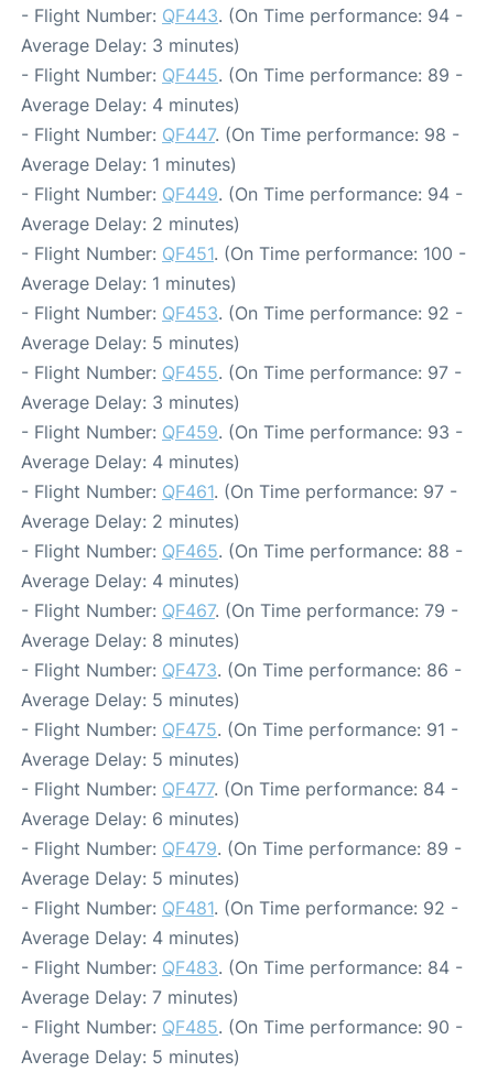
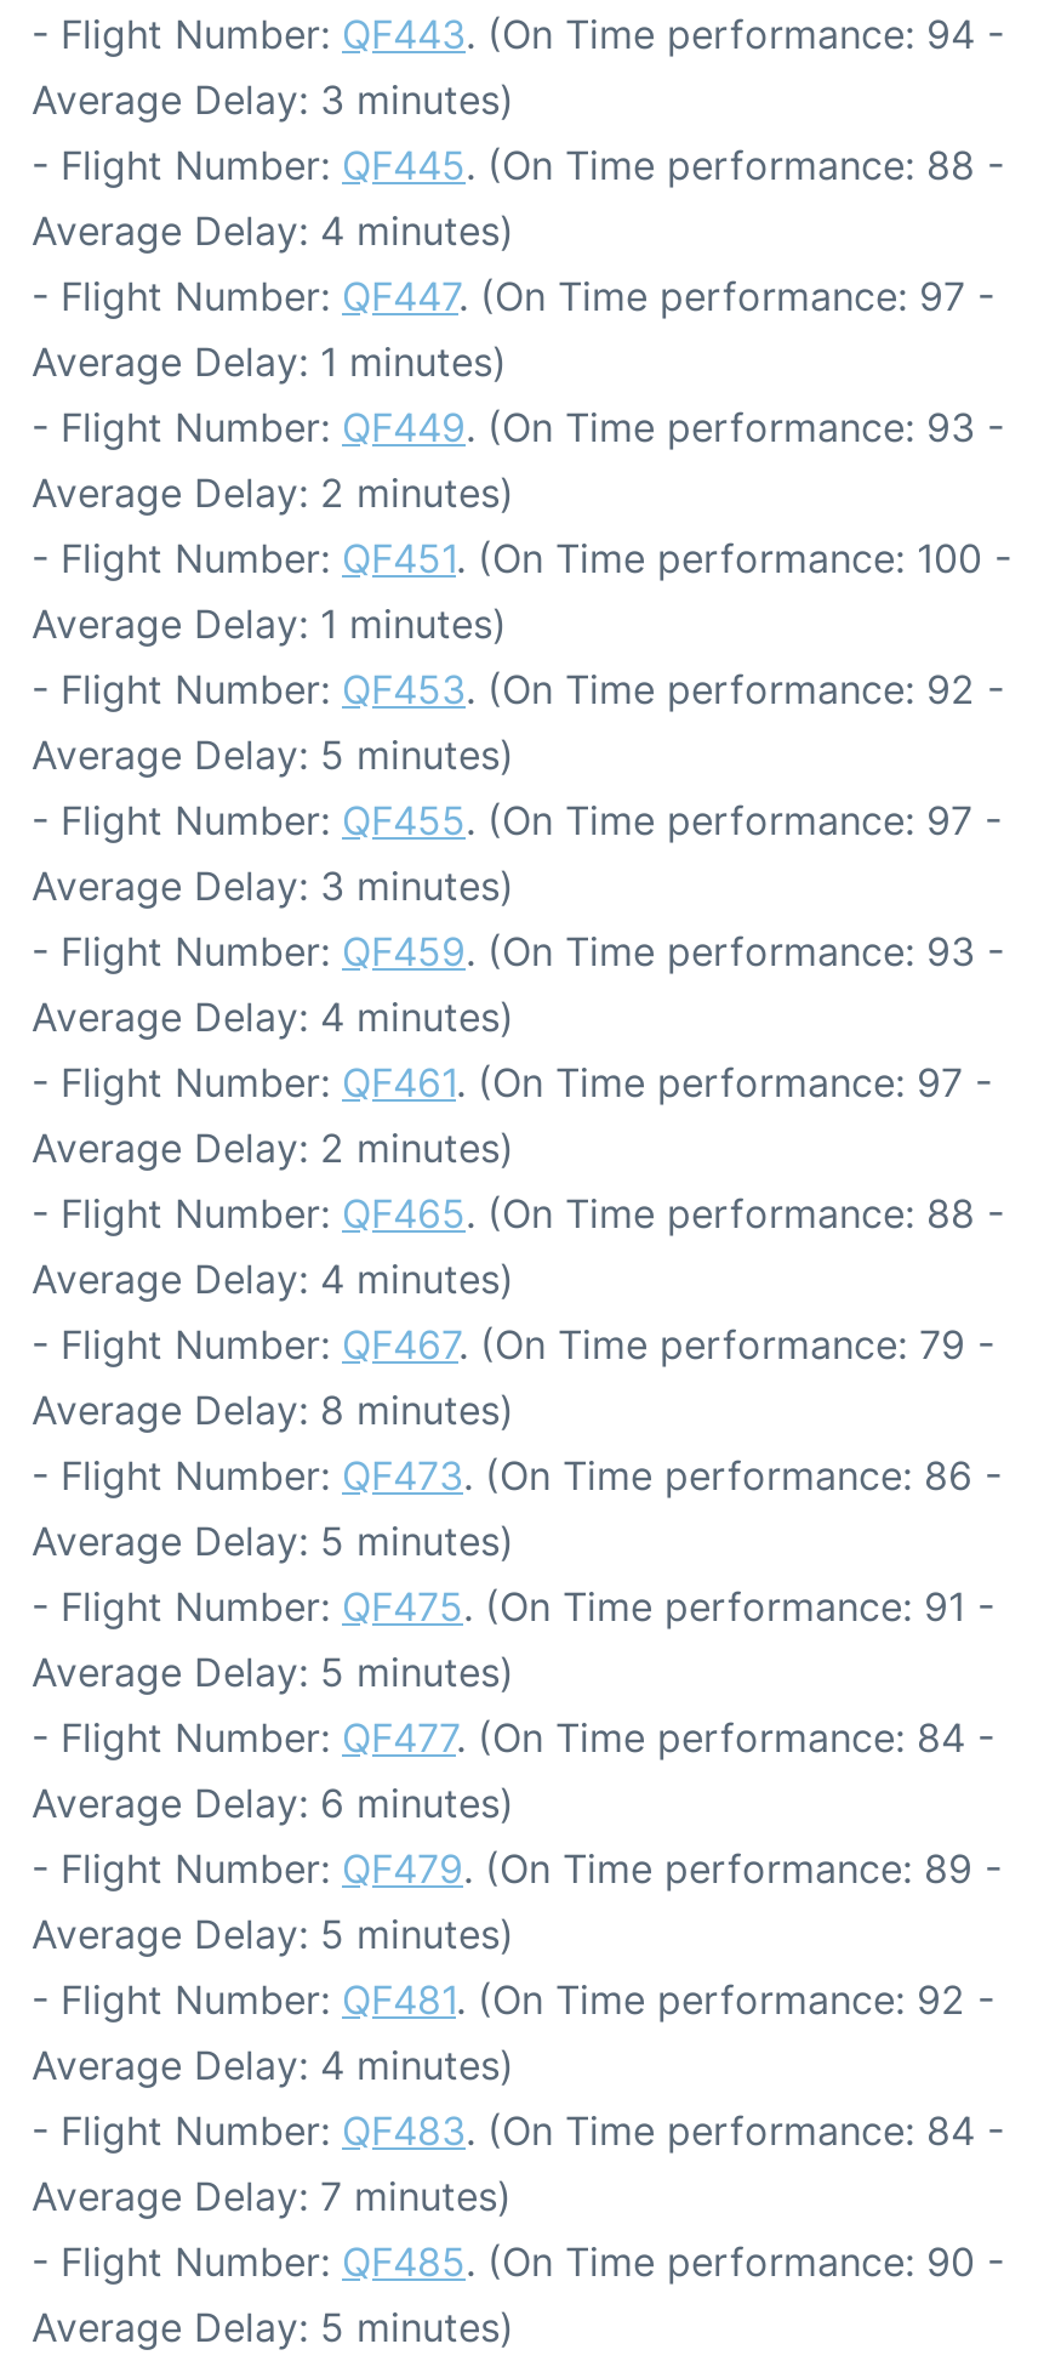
- - Flight Number: QF445. (On Time performance: 89 -
+ - Flight Number: QF445. (On Time performance: 88 -

- - Flight Number: QF447. (On Time performance: 98 -
+ - Flight Number: QF447. (On Time performance: 97 -

- - Flight Number: QF449. (On Time performance: 94 -
+ - Flight Number: QF449. (On Time performance: 93 -
